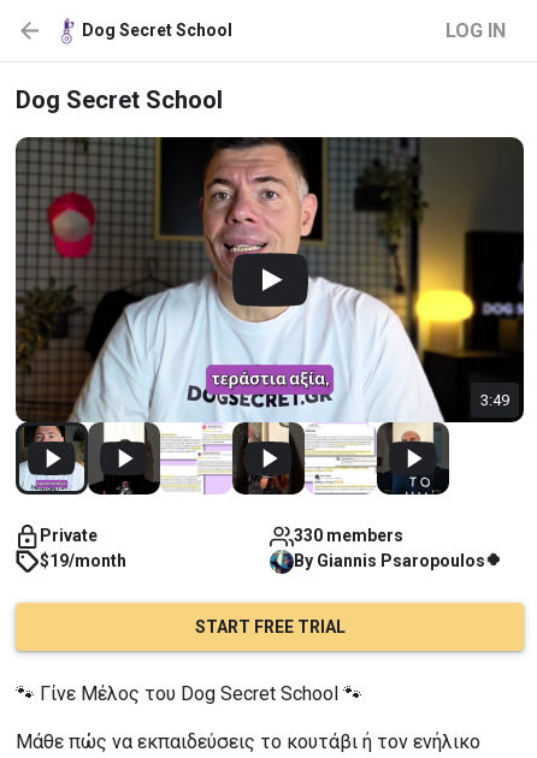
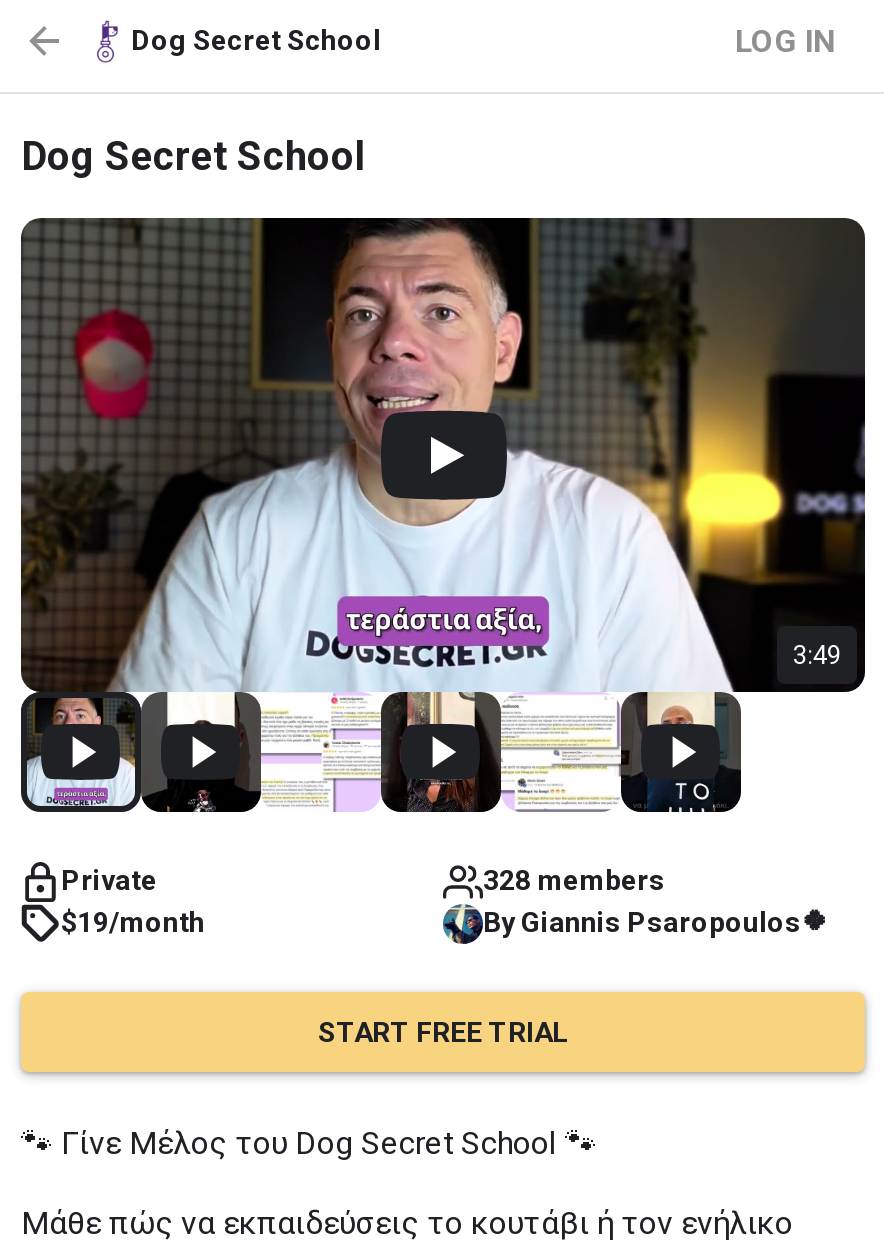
- 330 members
+ 328 members
